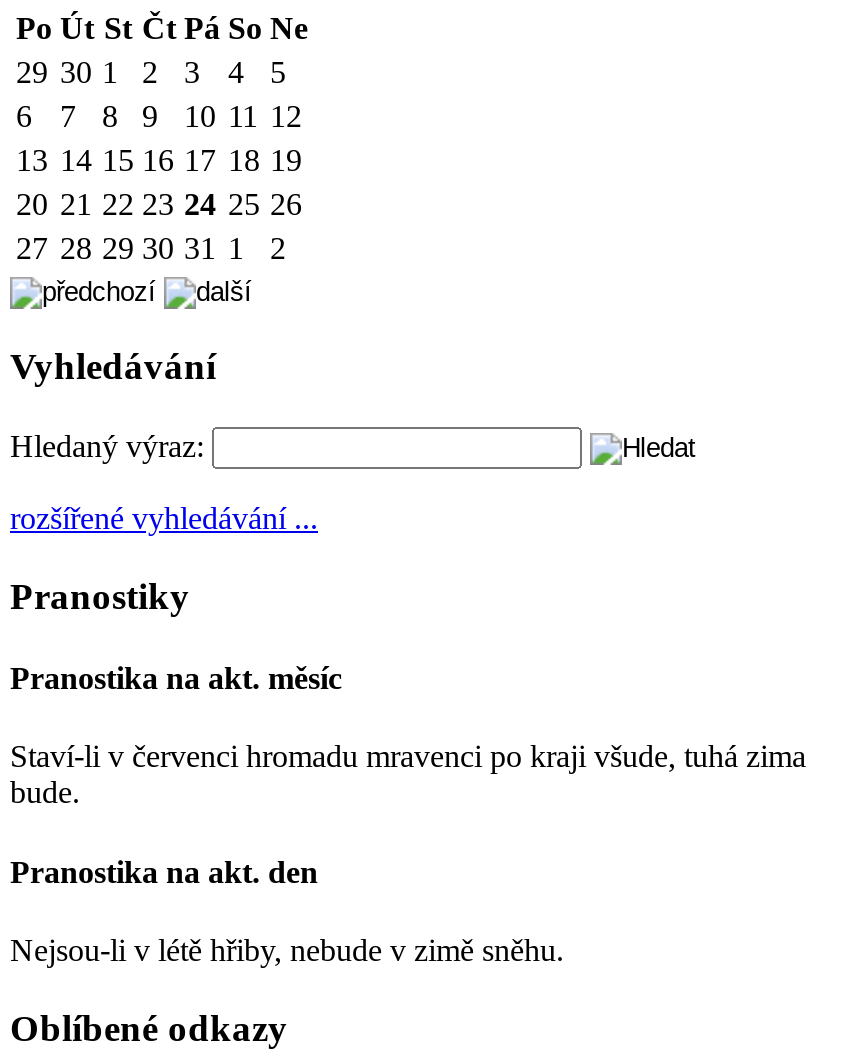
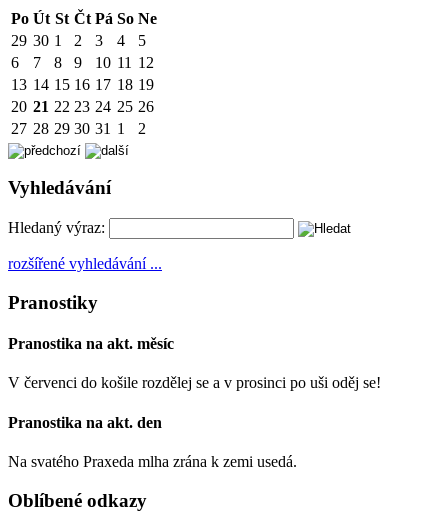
- Staví-li v červenci hromadu mravenci po kraji všude, tuhá zima
- bude.
+ V červenci do košile rozdělej se a v prosinci po uši oděj se!

- Nejsou-li v létě hřiby, nebude v zimě sněhu.
+ Na svatého Praxeda mlha zrána k zemi usedá.
